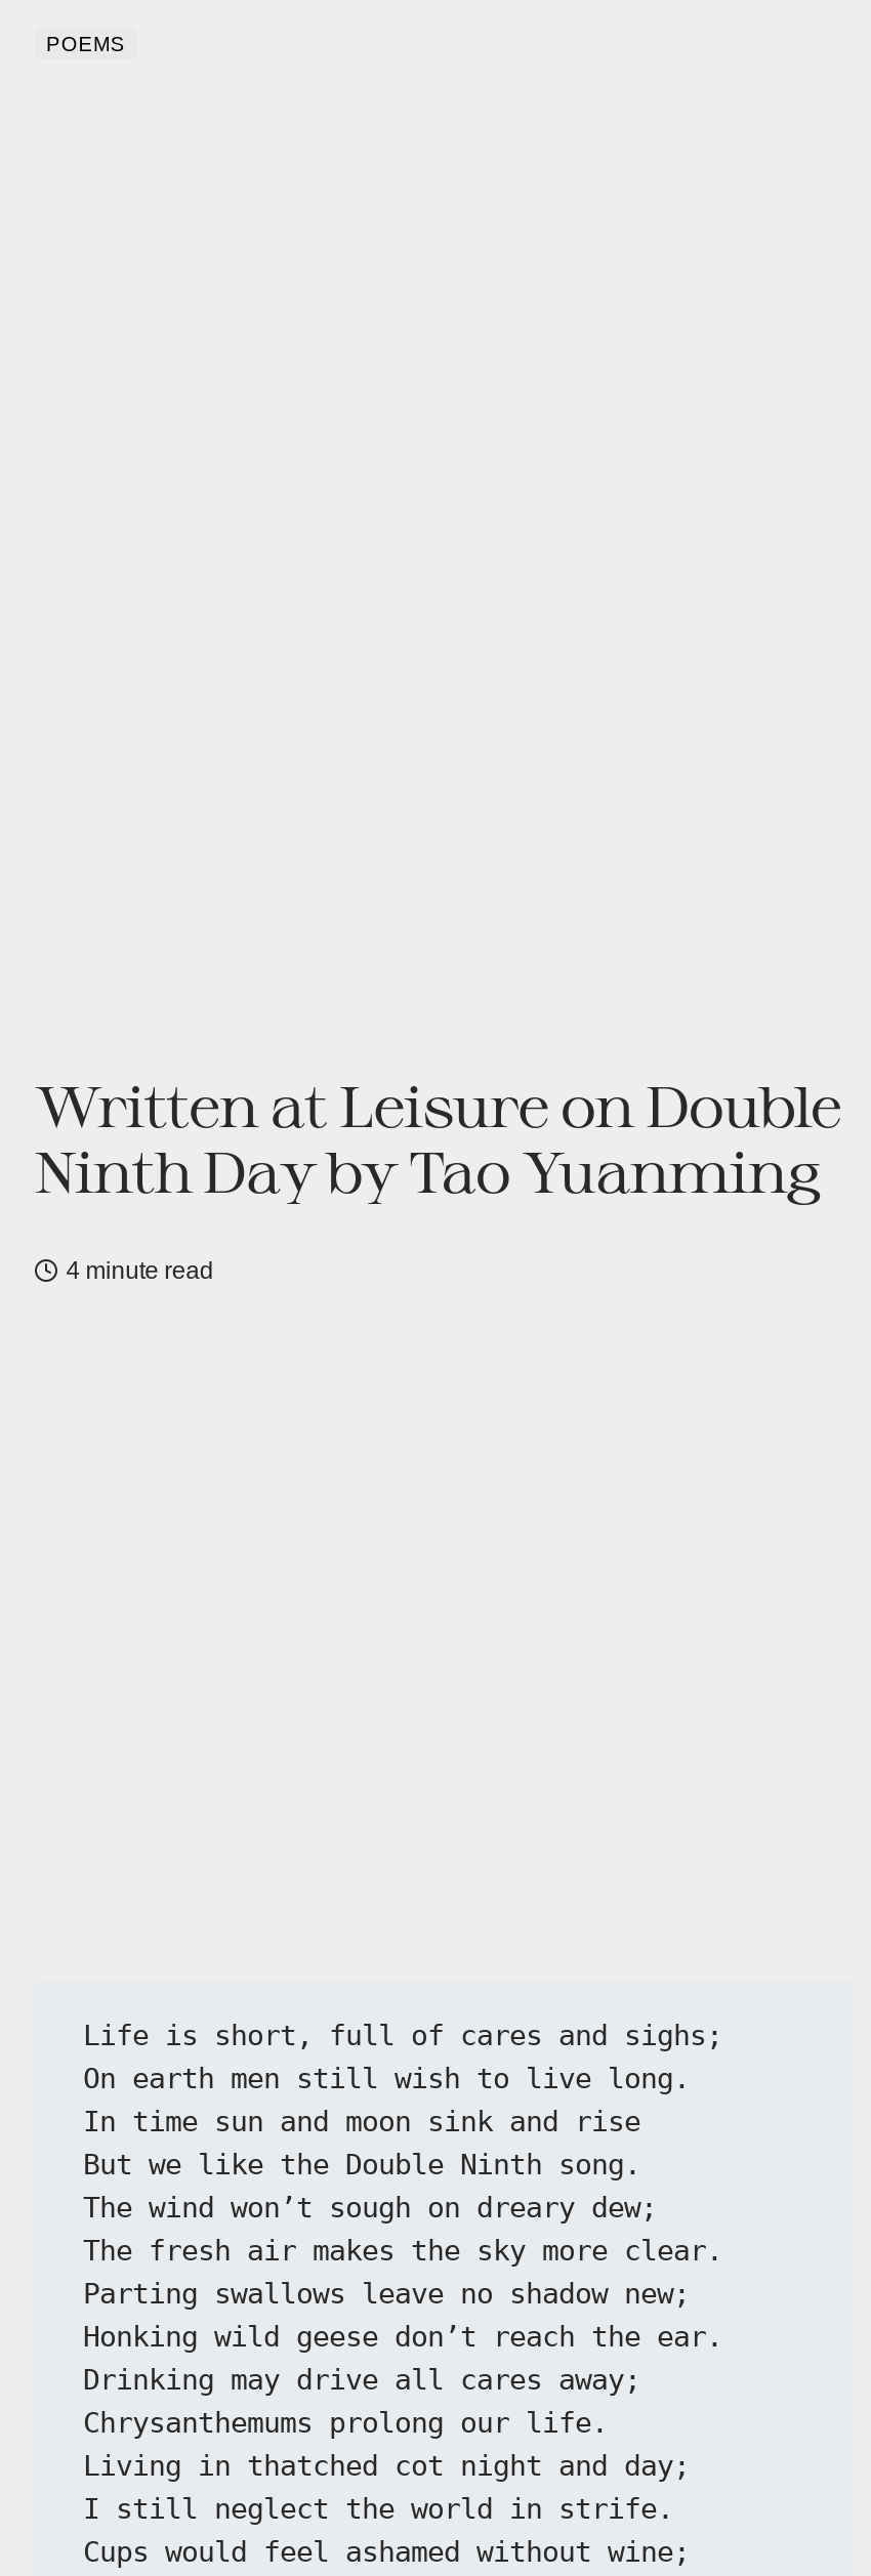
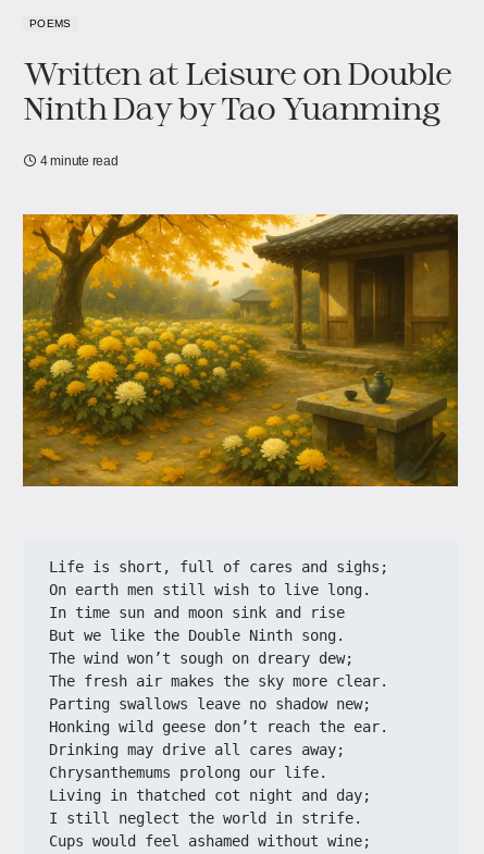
+ [image]
